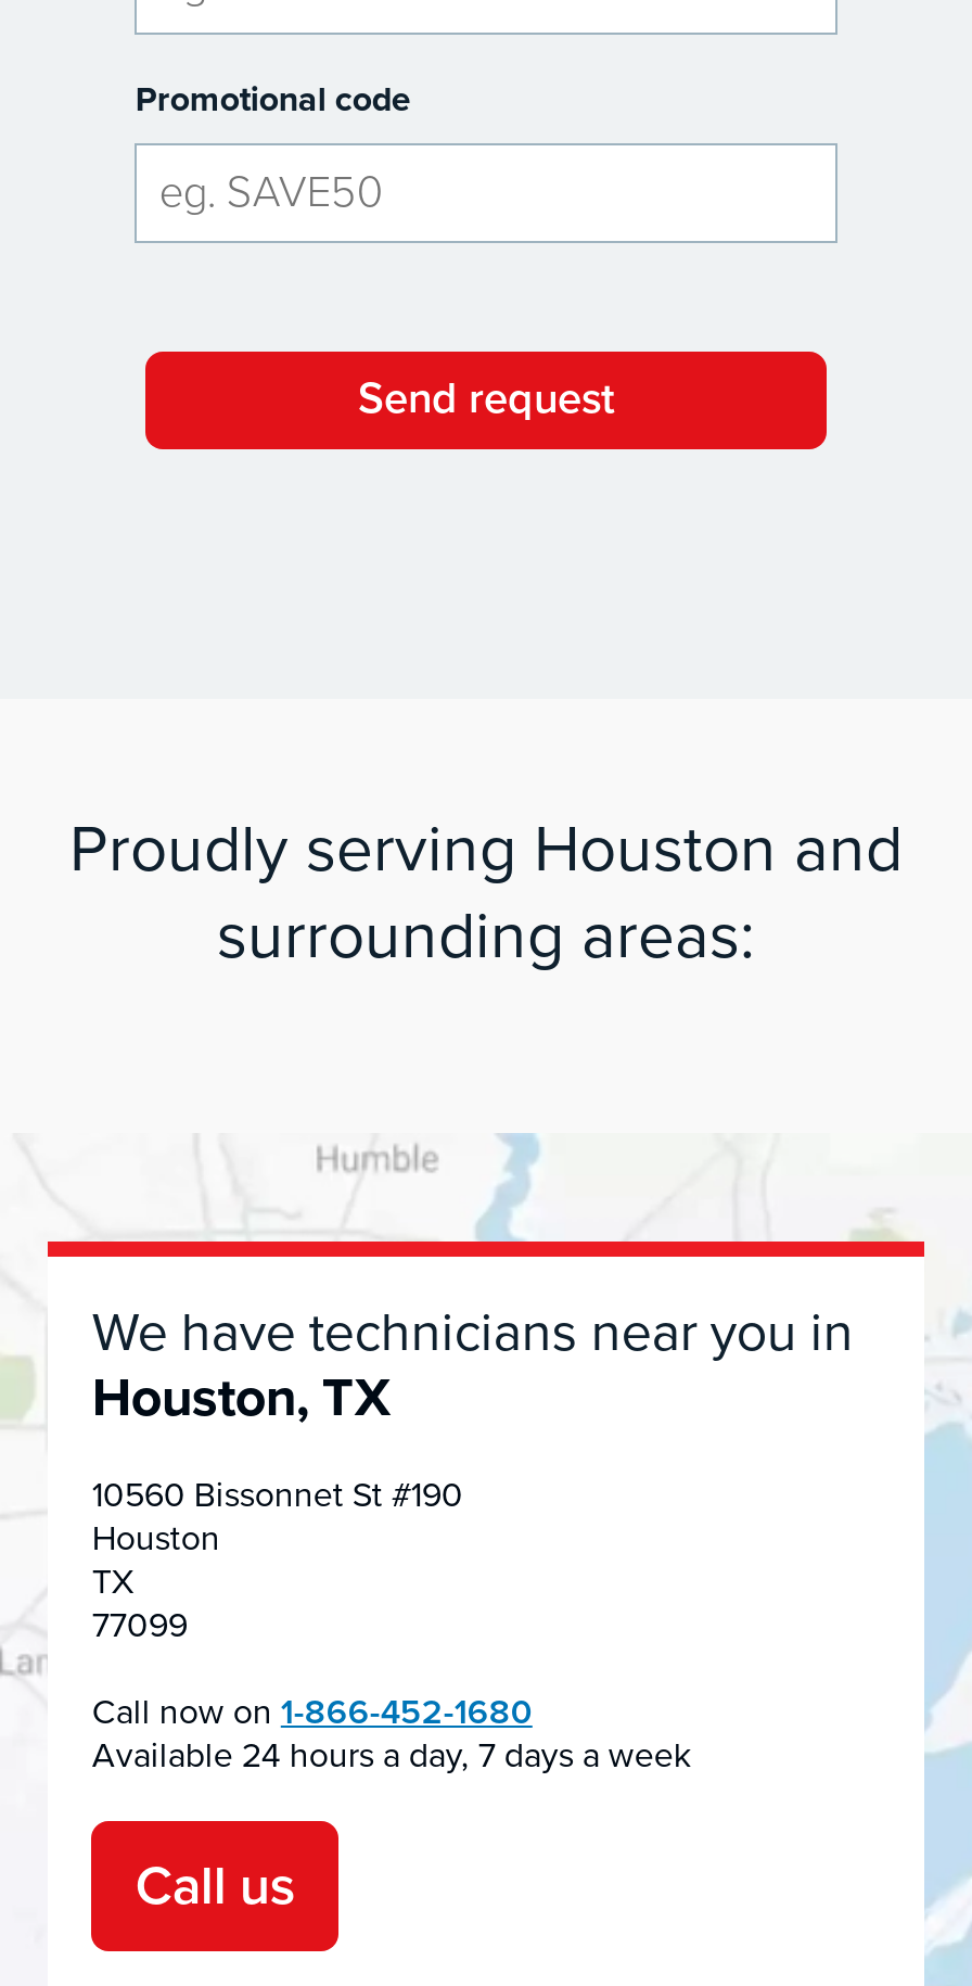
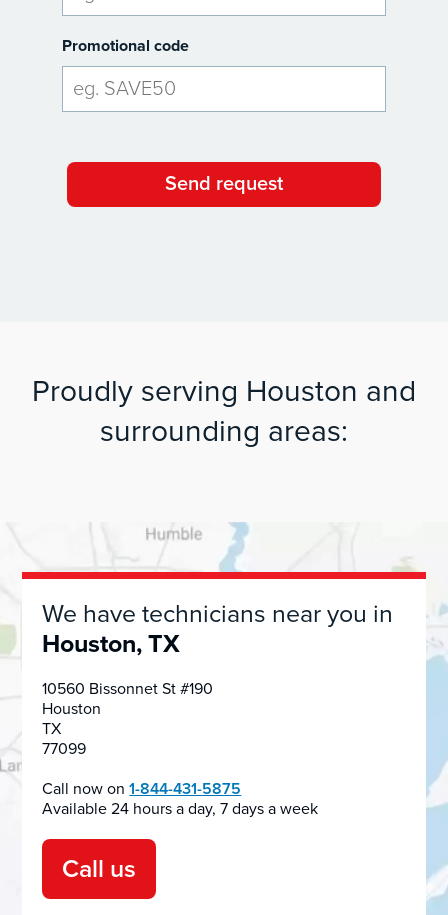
- Call now on 1-866-452-1680
+ Call now on 1-844-431-5875
